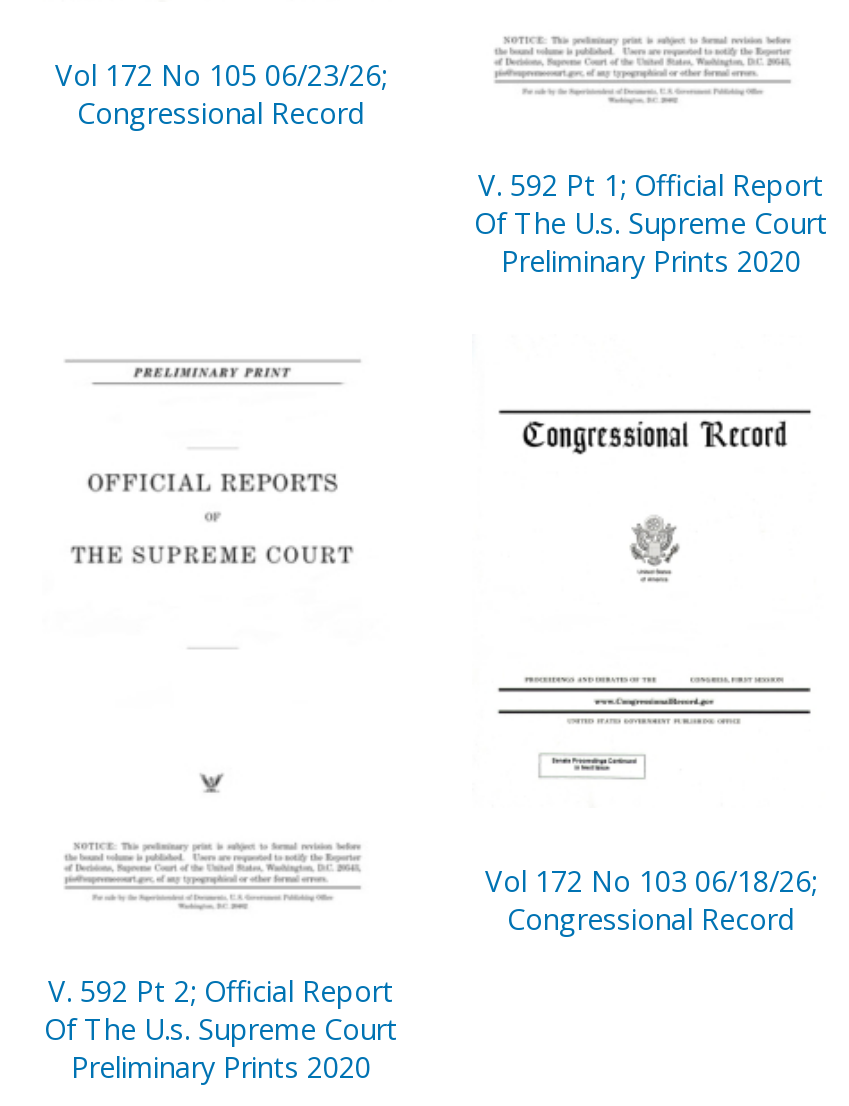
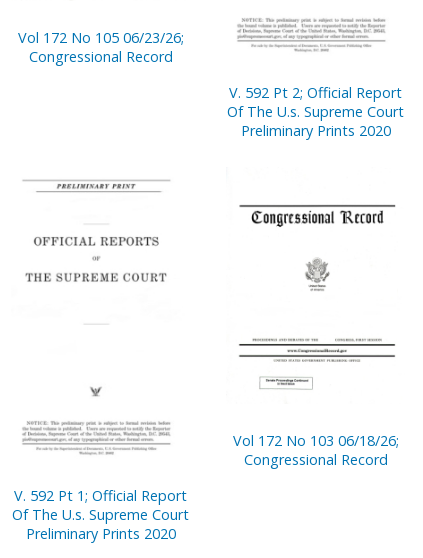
moved down: V. 592 Pt 1; Official Report

moved up: V. 592 Pt 2; Official Report
